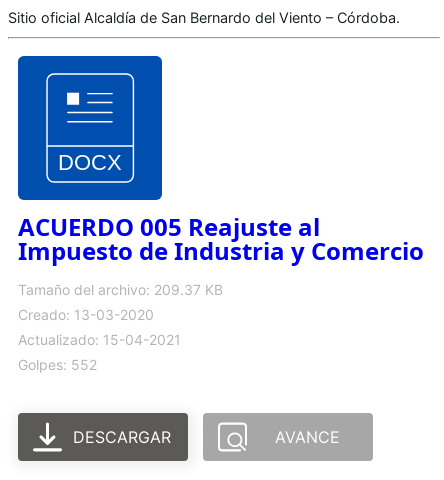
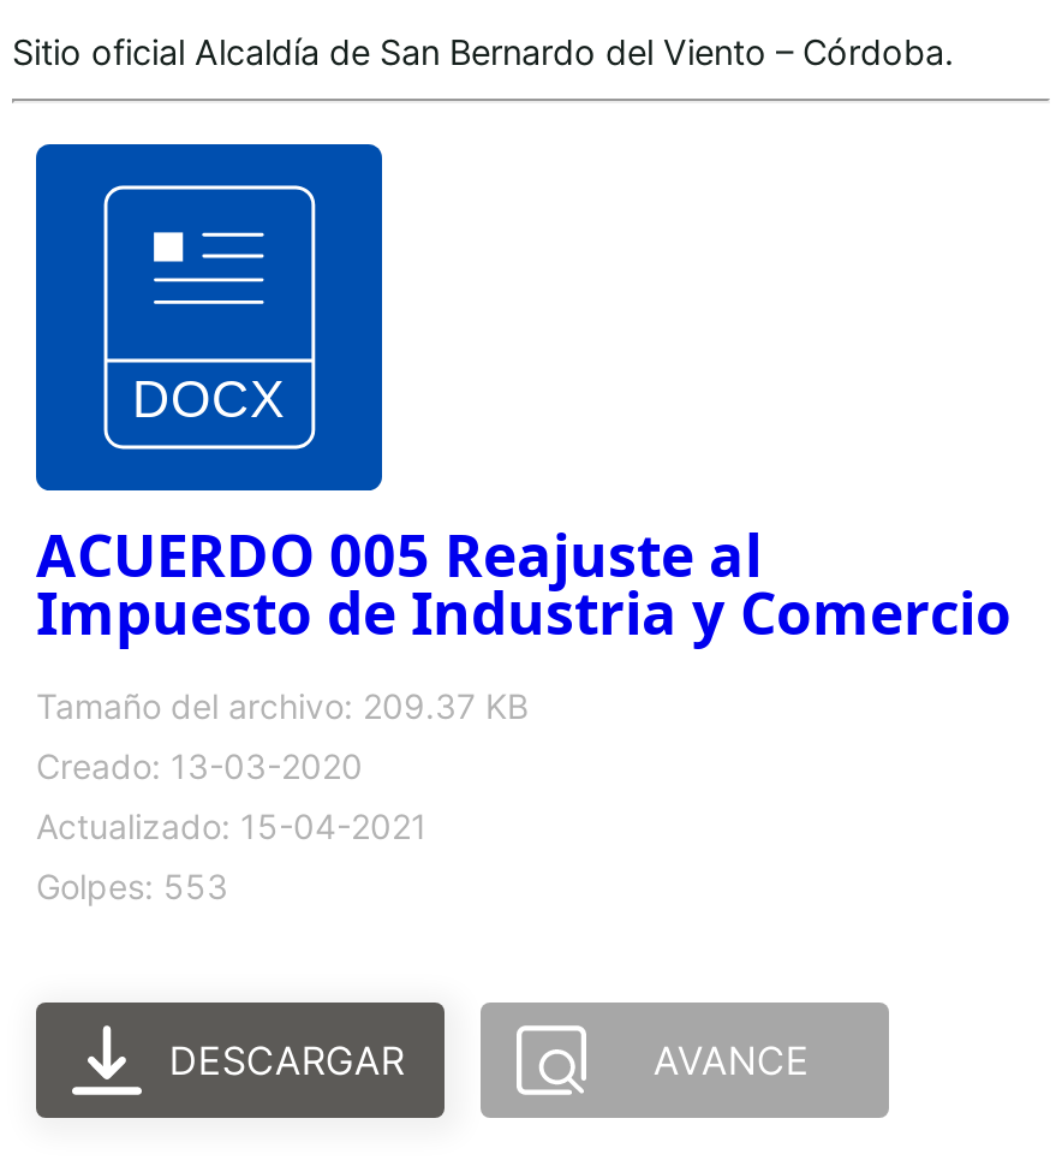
- Golpes: 552
+ Golpes: 553
